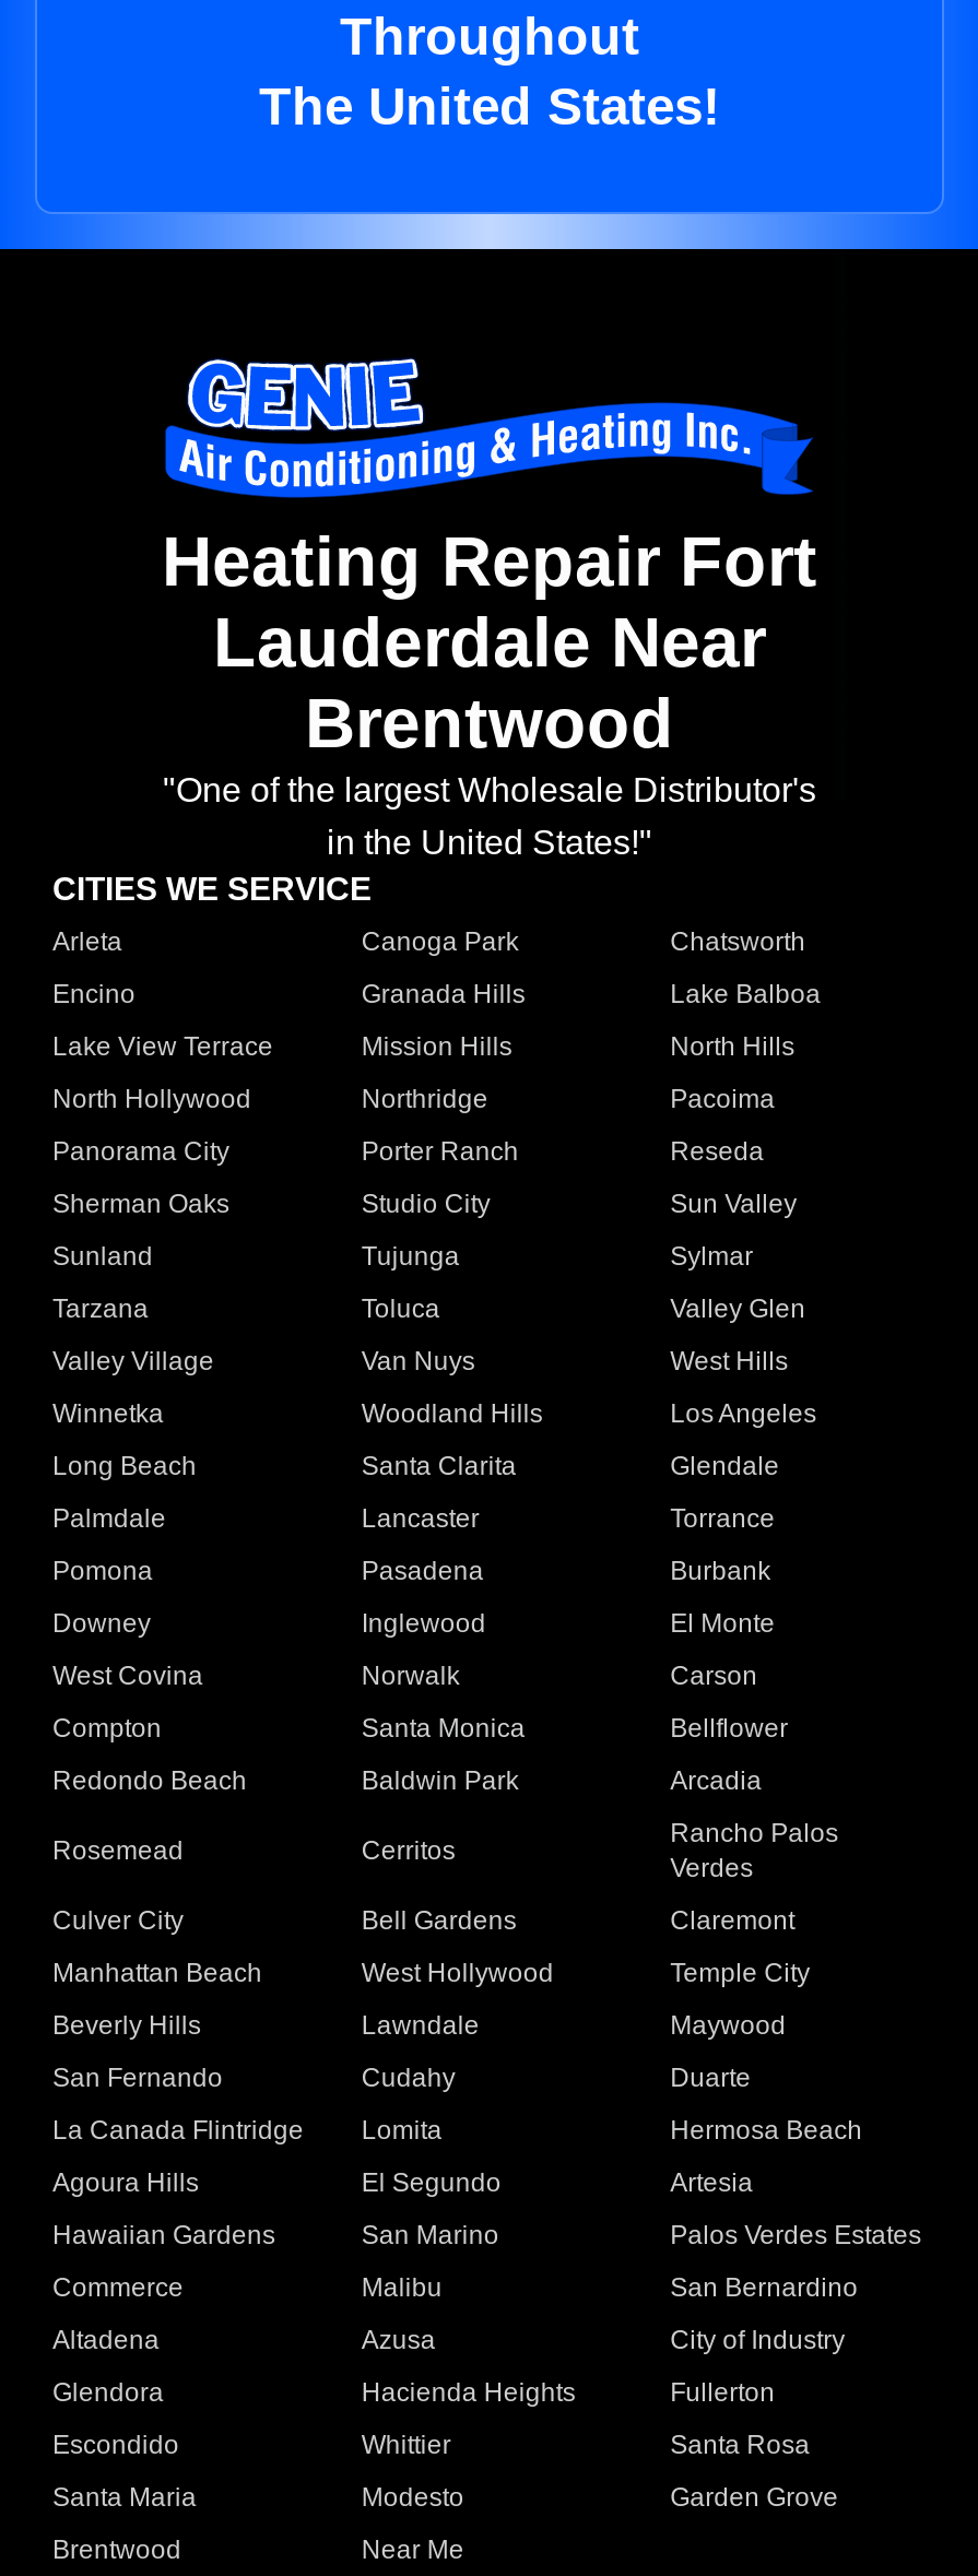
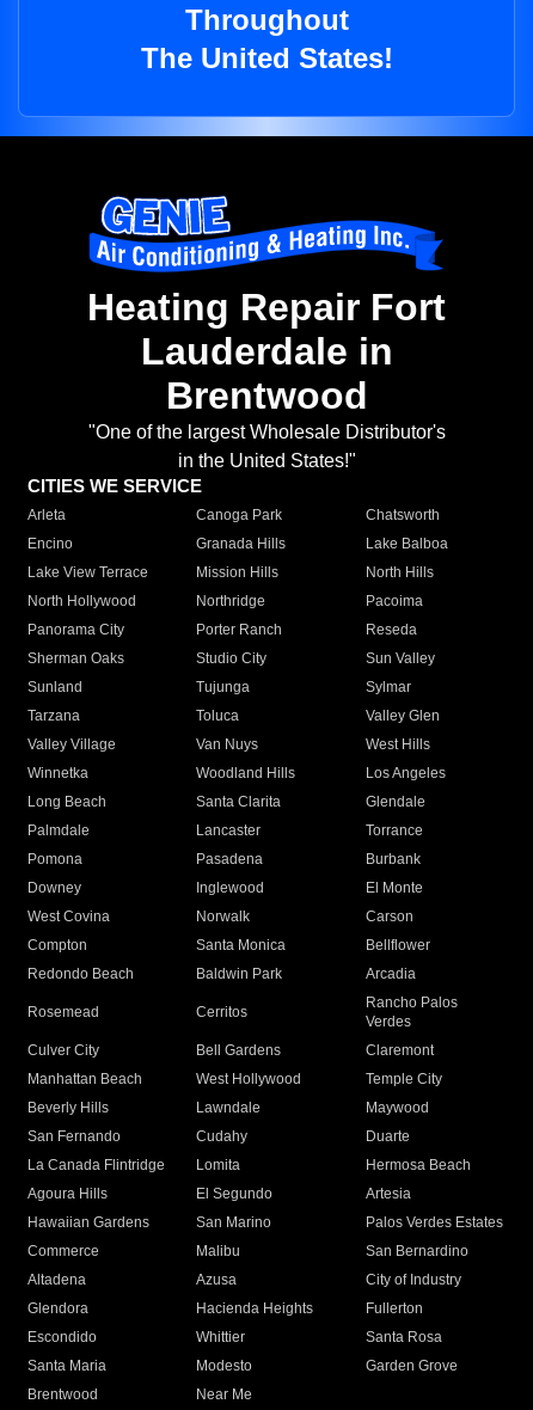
- Lauderdale Near
+ Lauderdale in
